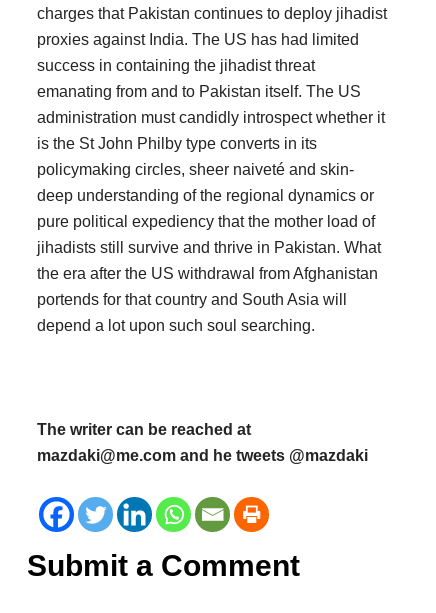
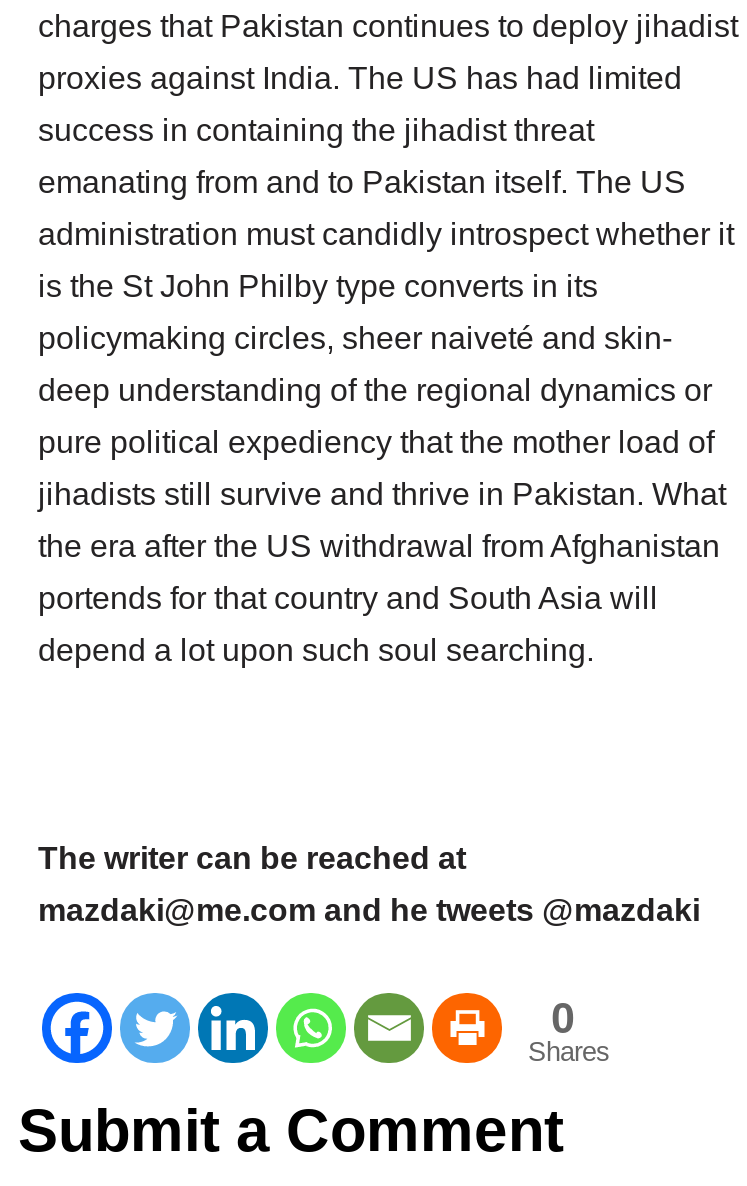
+ 0
+ Shares
